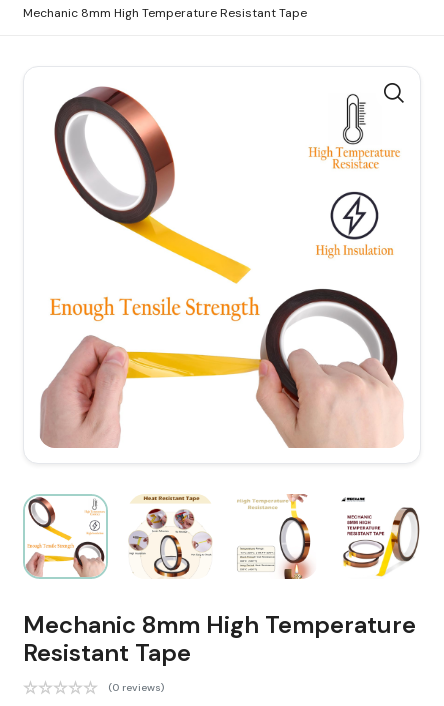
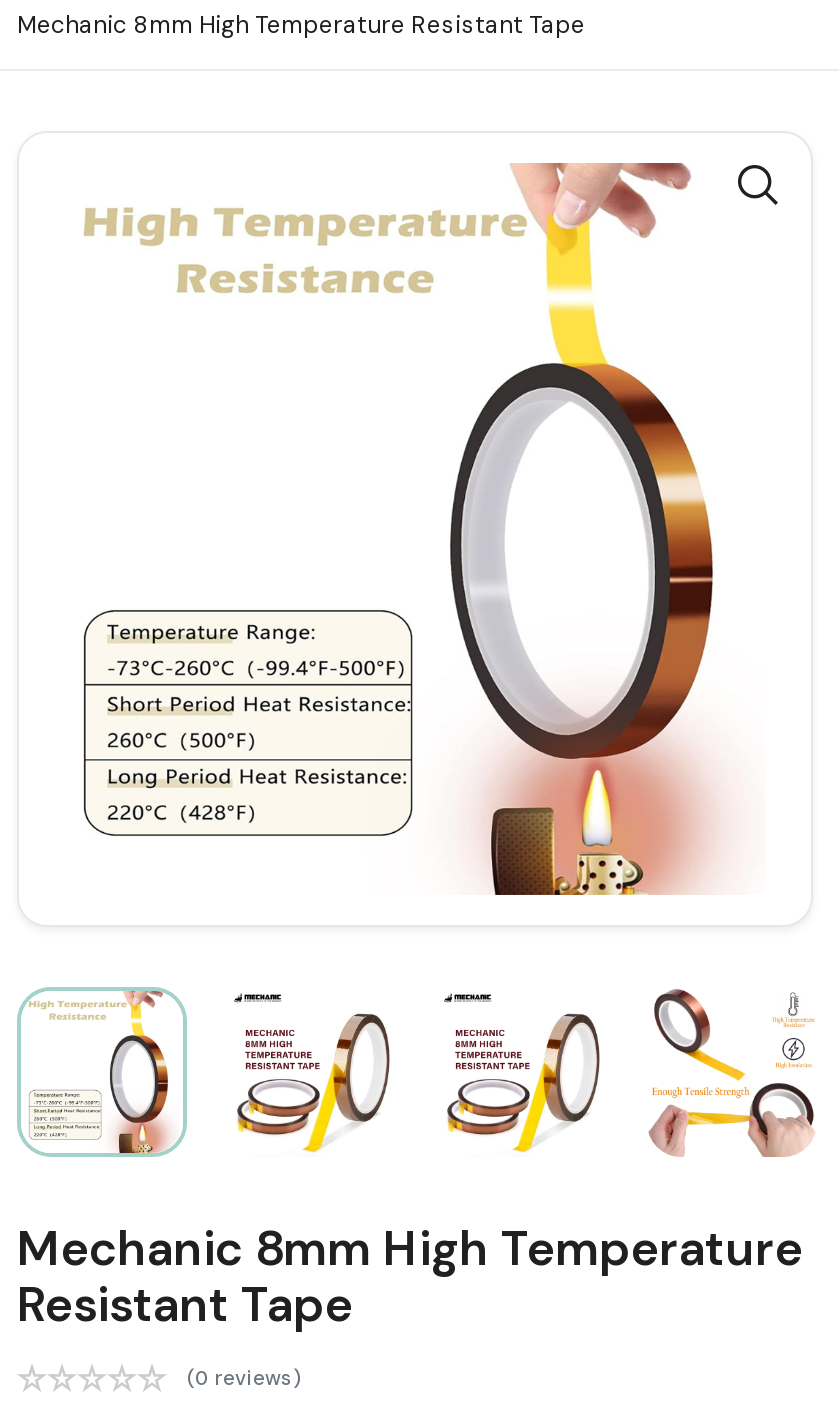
- [image]
+ [image]

- [image]
+ [image]

- [image]
+ [image]

- [image]
+ [image]

- [image]
+ [image]
